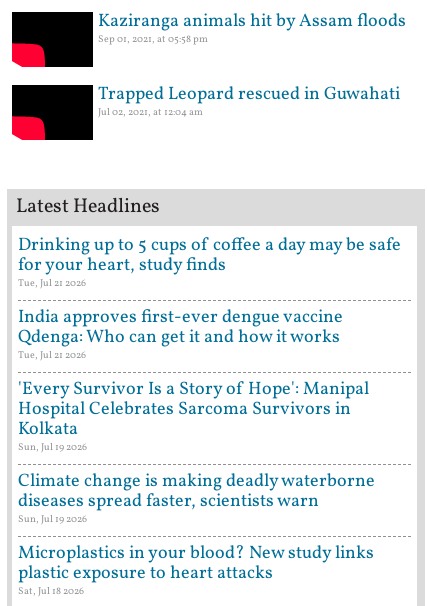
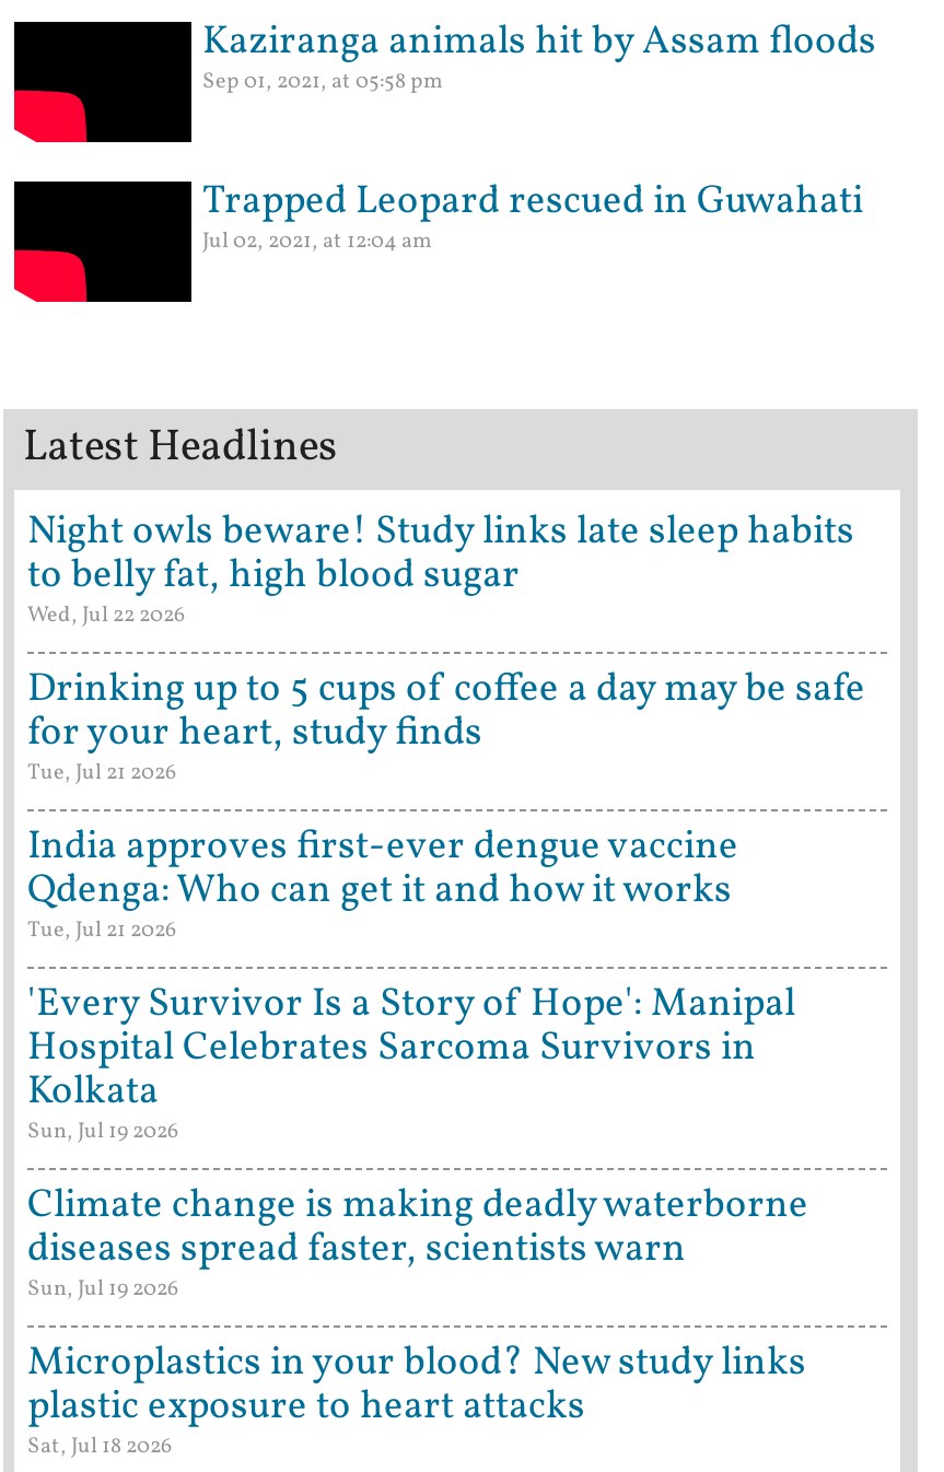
+ Night owls beware! Study links late sleep habits
+ to belly fat, high blood sugar
+ Wed, Jul 22 2026
